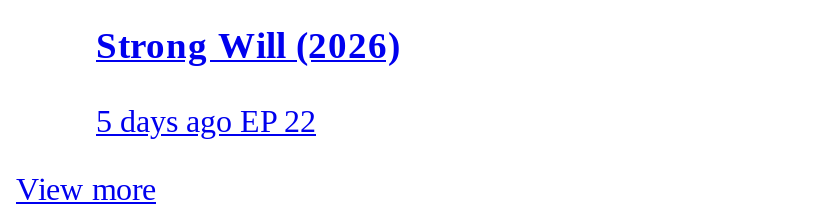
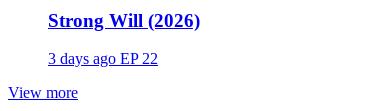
- 5 days ago EP 22
+ 3 days ago EP 22
